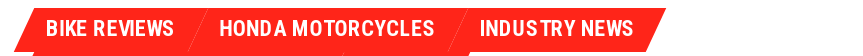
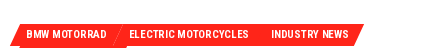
- BIKE REVIEWS
- HONDA MOTORCYCLES
+ BMW MOTORRAD
+ ELECTRIC MOTORCYCLES
